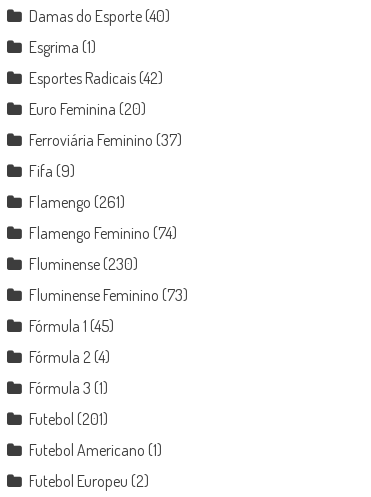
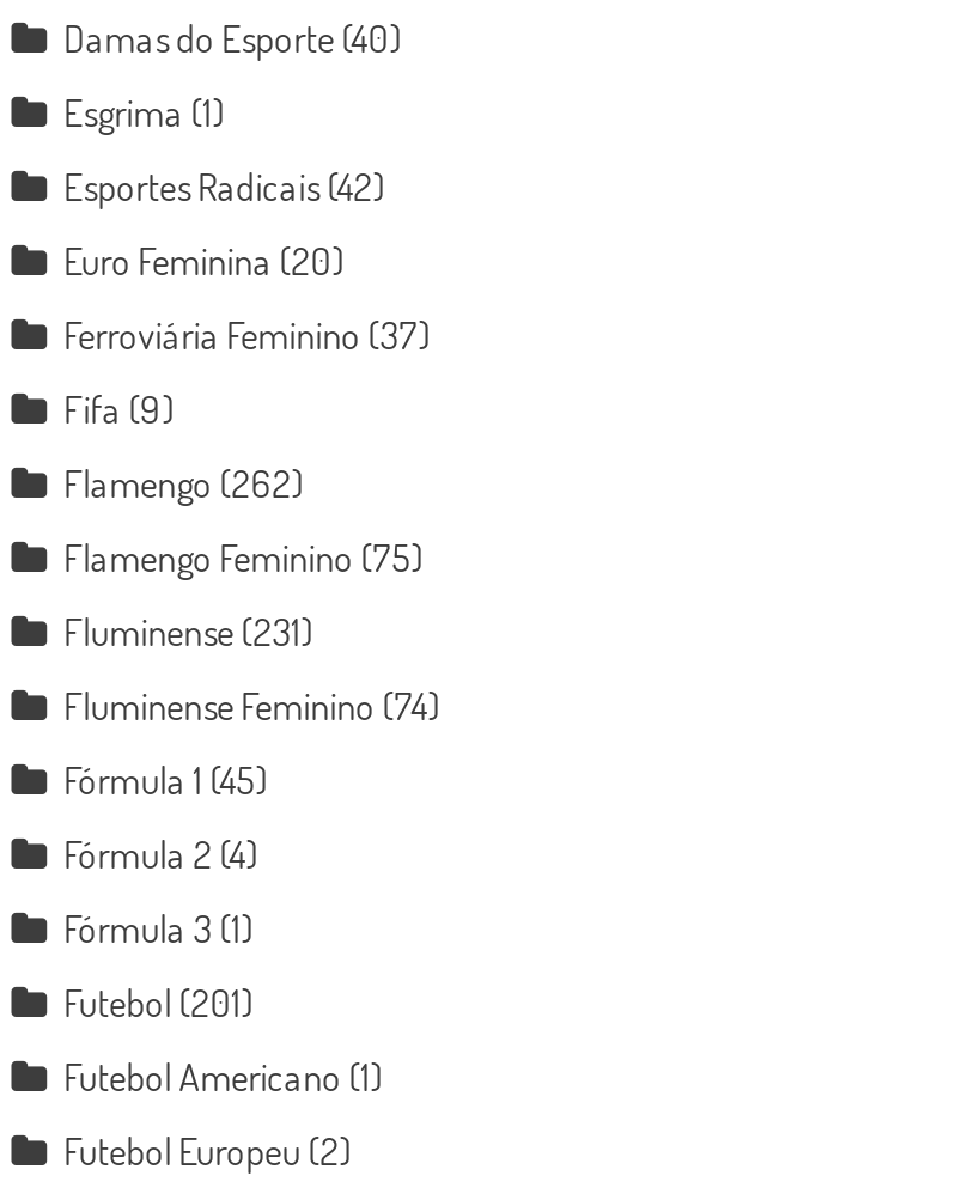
- Flamengo (261)
+ Flamengo (262)

- Flamengo Feminino (74)
+ Flamengo Feminino (75)

- Fluminense (230)
+ Fluminense (231)

- Fluminense Feminino (73)
+ Fluminense Feminino (74)
